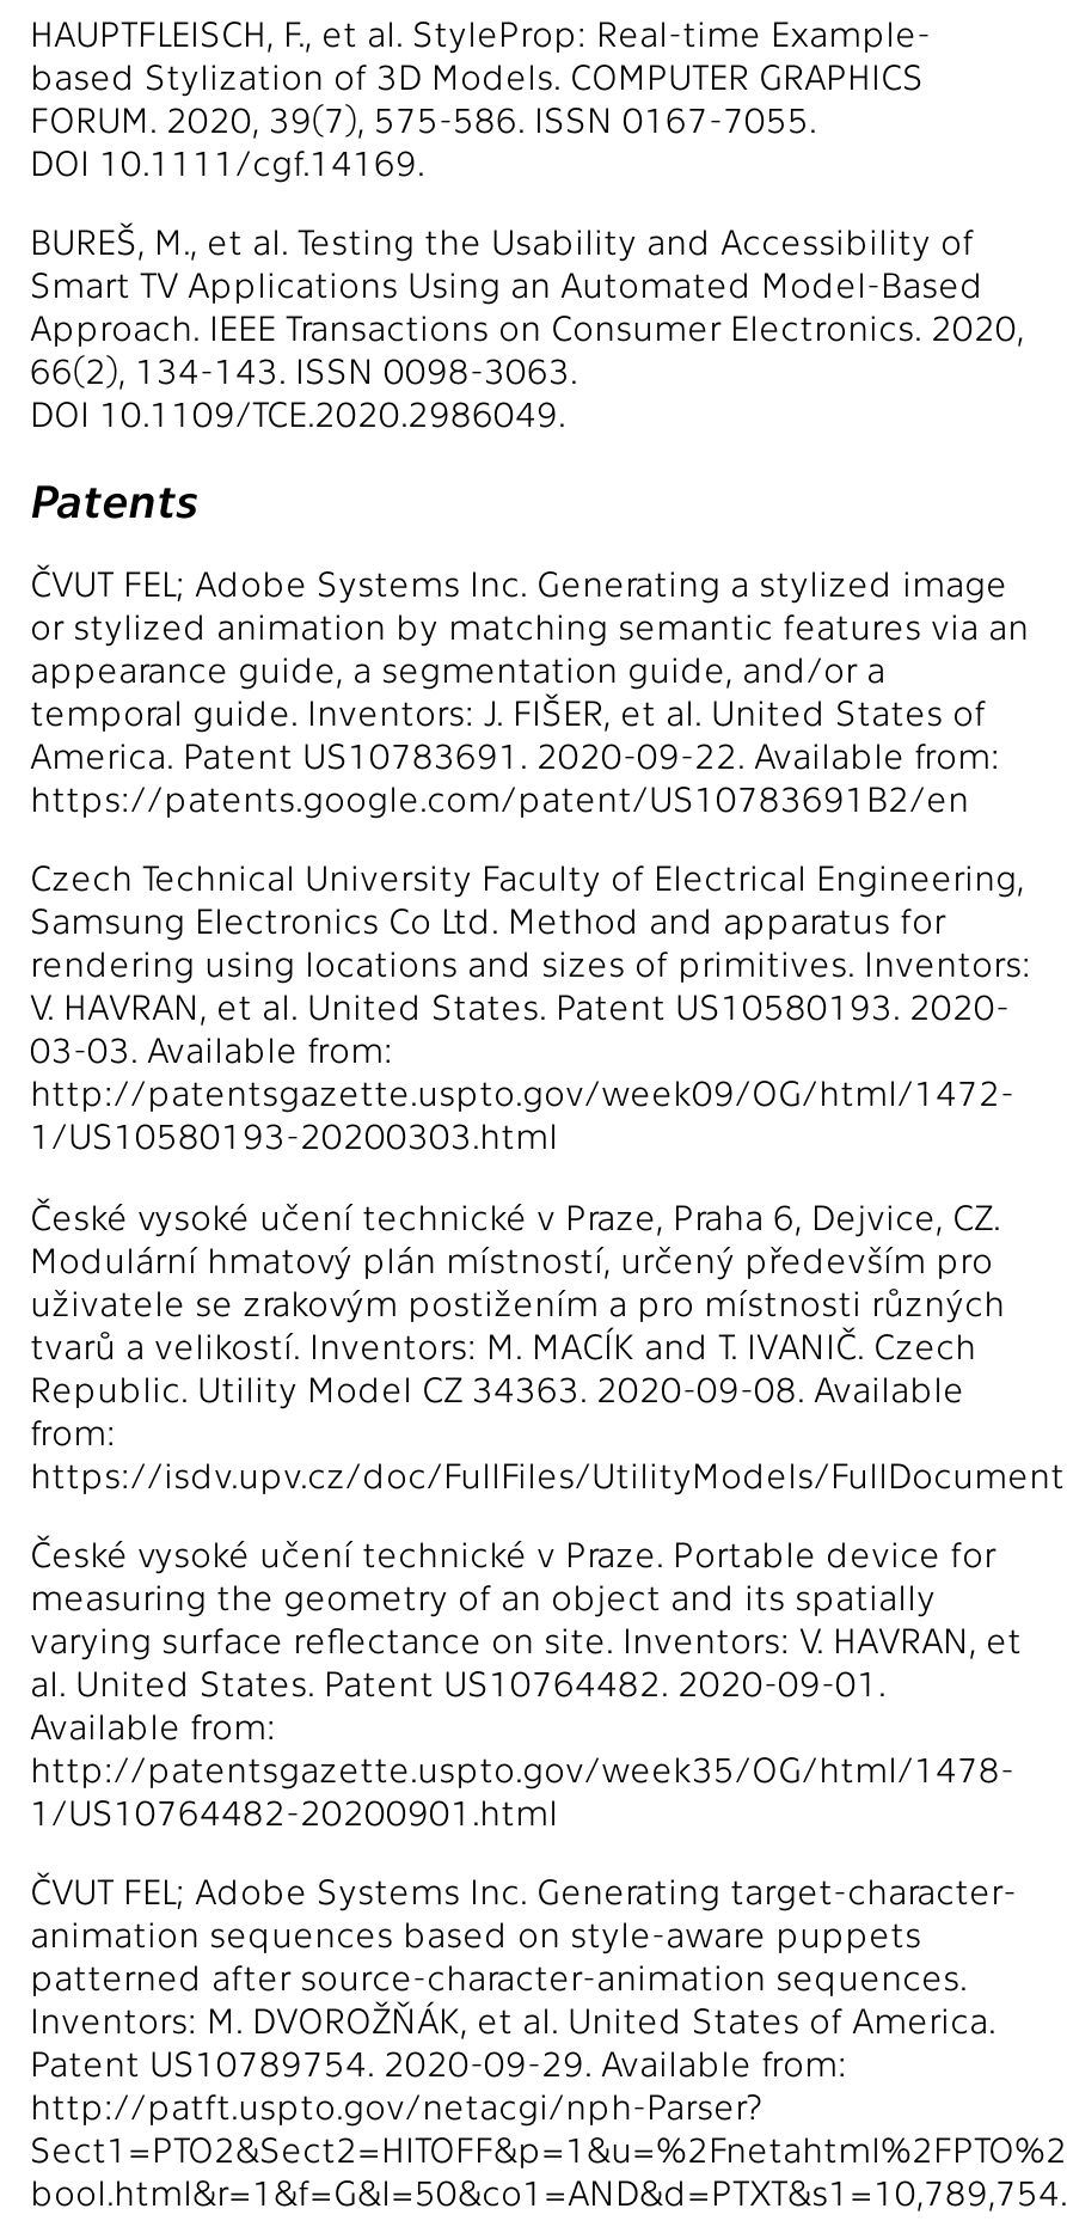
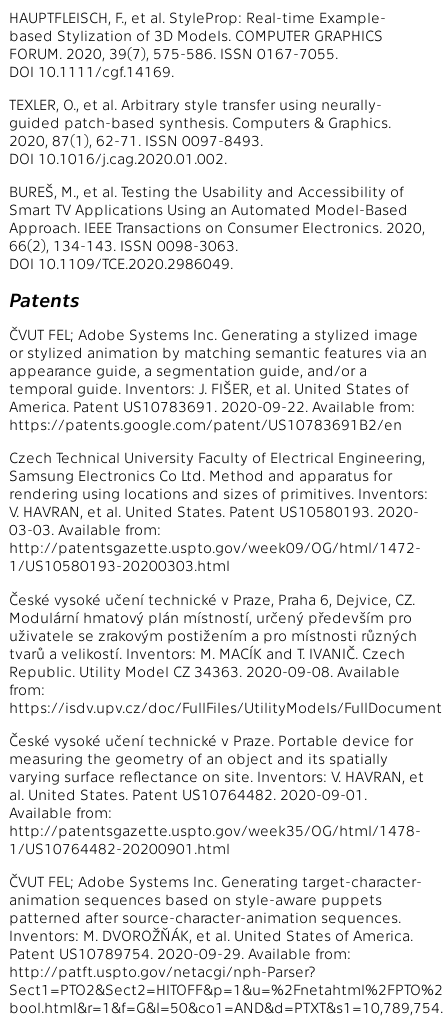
+ TEXLER, O., et al. Arbitrary style transfer using neurally-
+ guided patch-based synthesis. Computers & Graphics.
+ 2020, 87(1), 62-71. ISSN 0097-8493.
+ DOI 10.1016/j.cag.2020.01.002.
